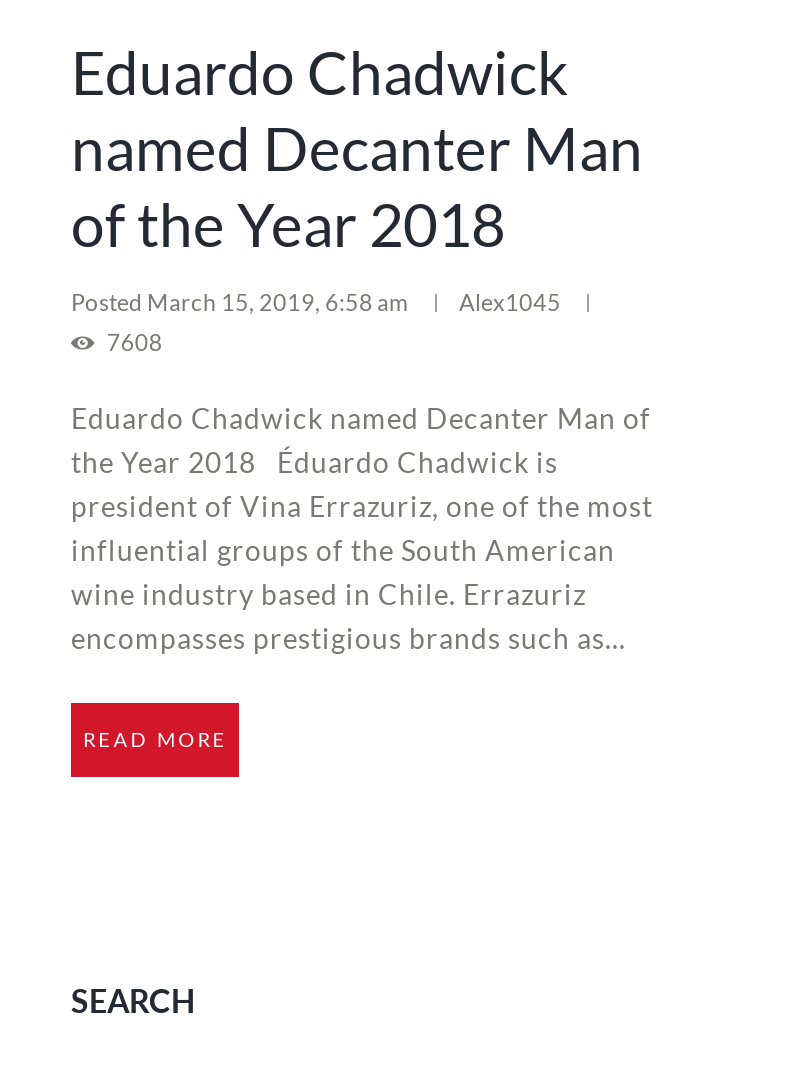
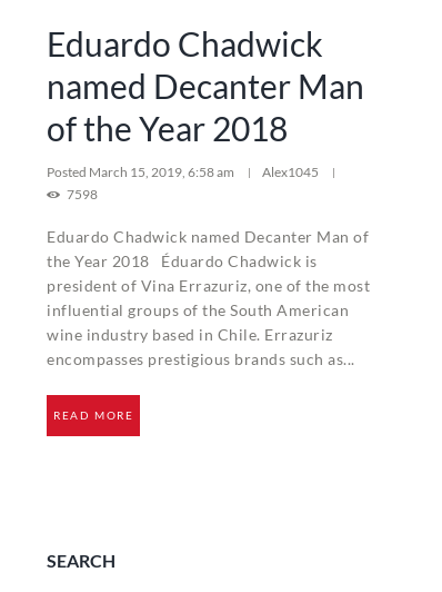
- 7608
+ 7598
